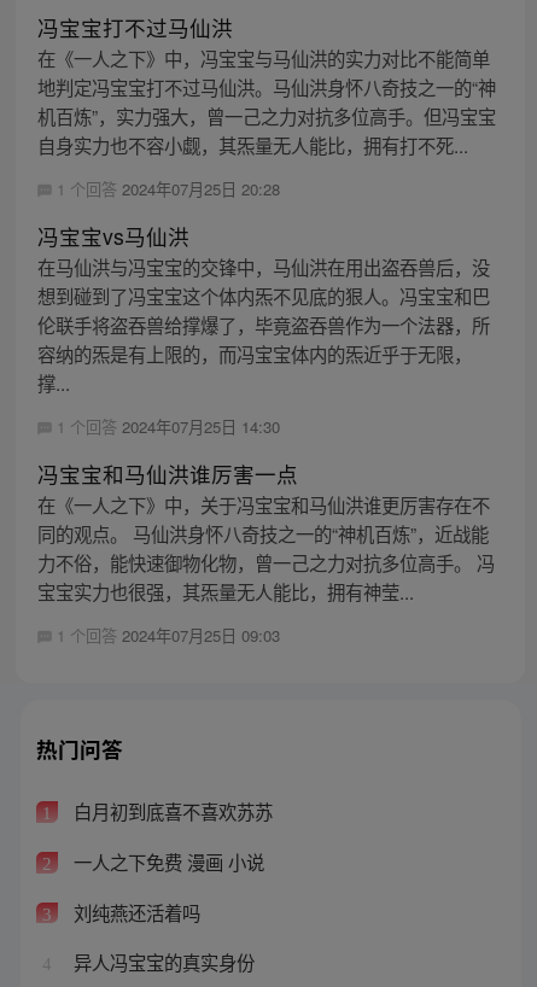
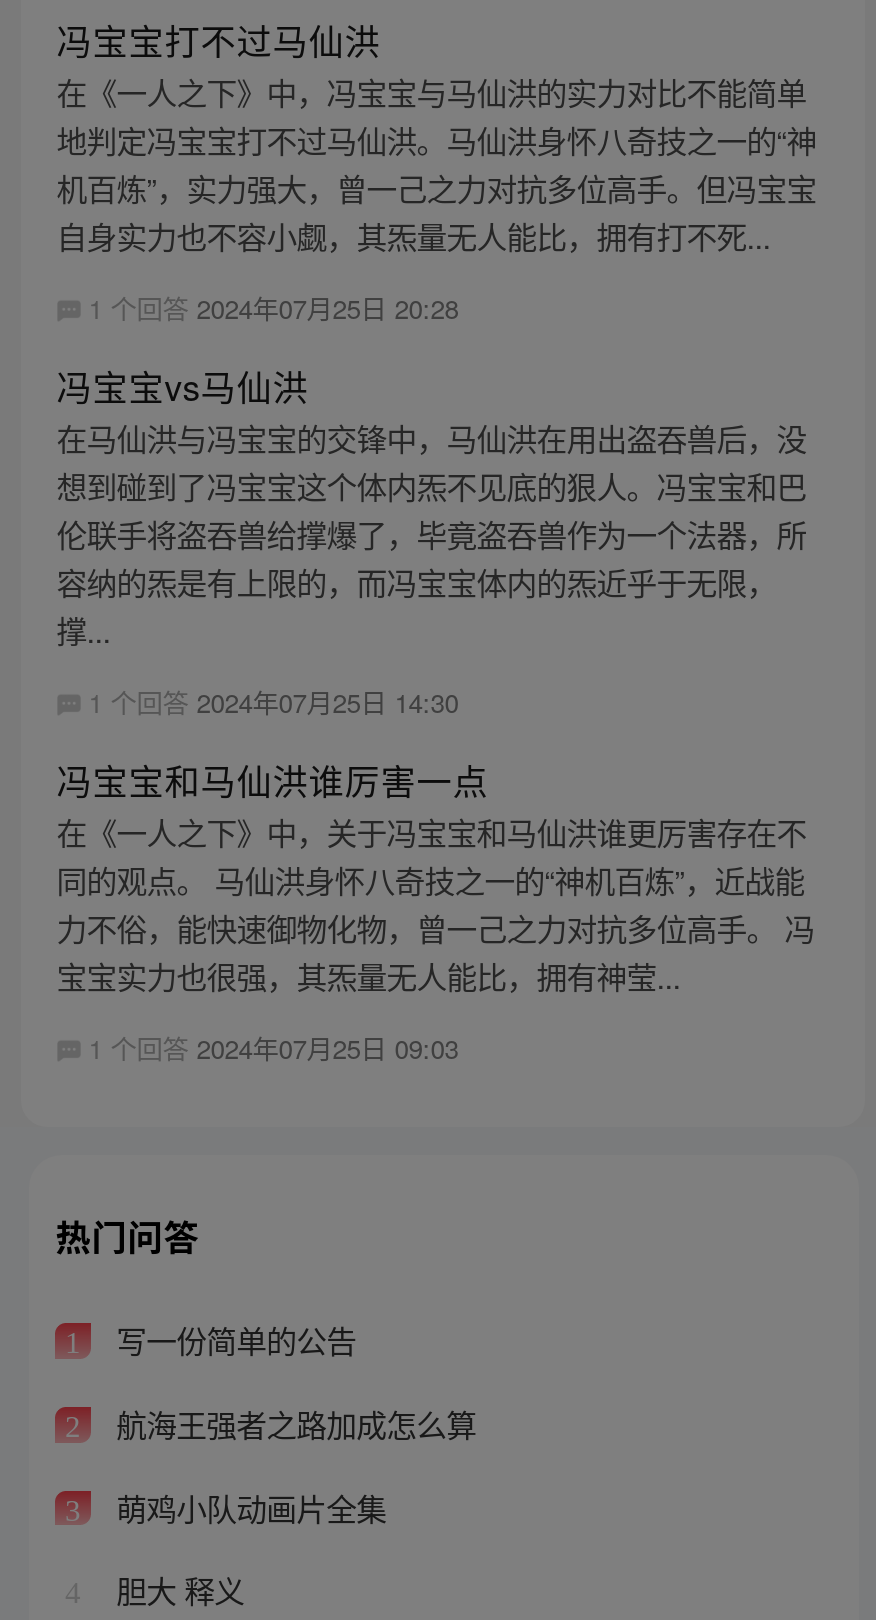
- 白月初到底喜不喜欢苏苏
+ 写一份简单的公告

- 一人之下免费 漫画 小说
+ 航海王强者之路加成怎么算

- 刘纯燕还活着吗
+ 萌鸡小队动画片全集

- 异人冯宝宝的真实身份
+ 胆大 释义
